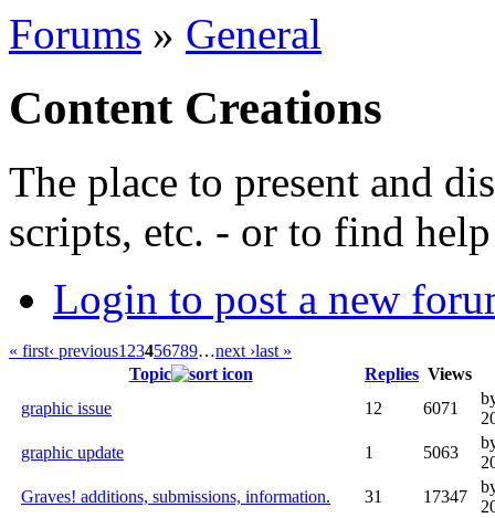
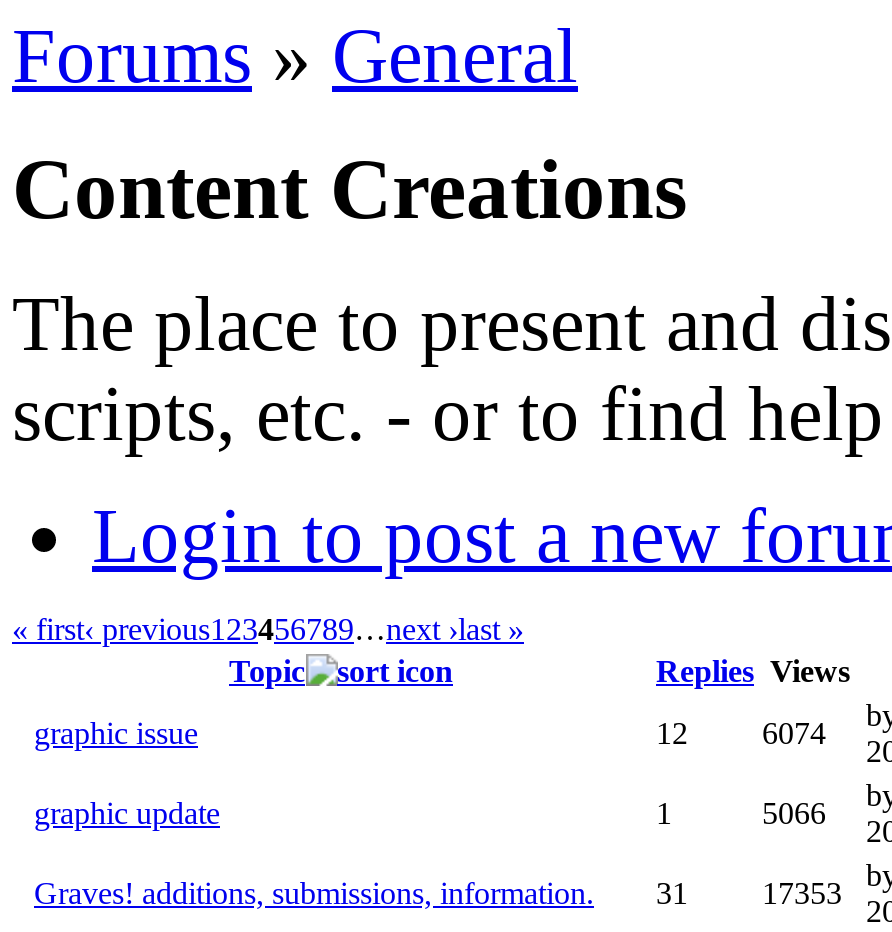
- 6071
+ 6074

- 5063
+ 5066

- 17347
+ 17353
